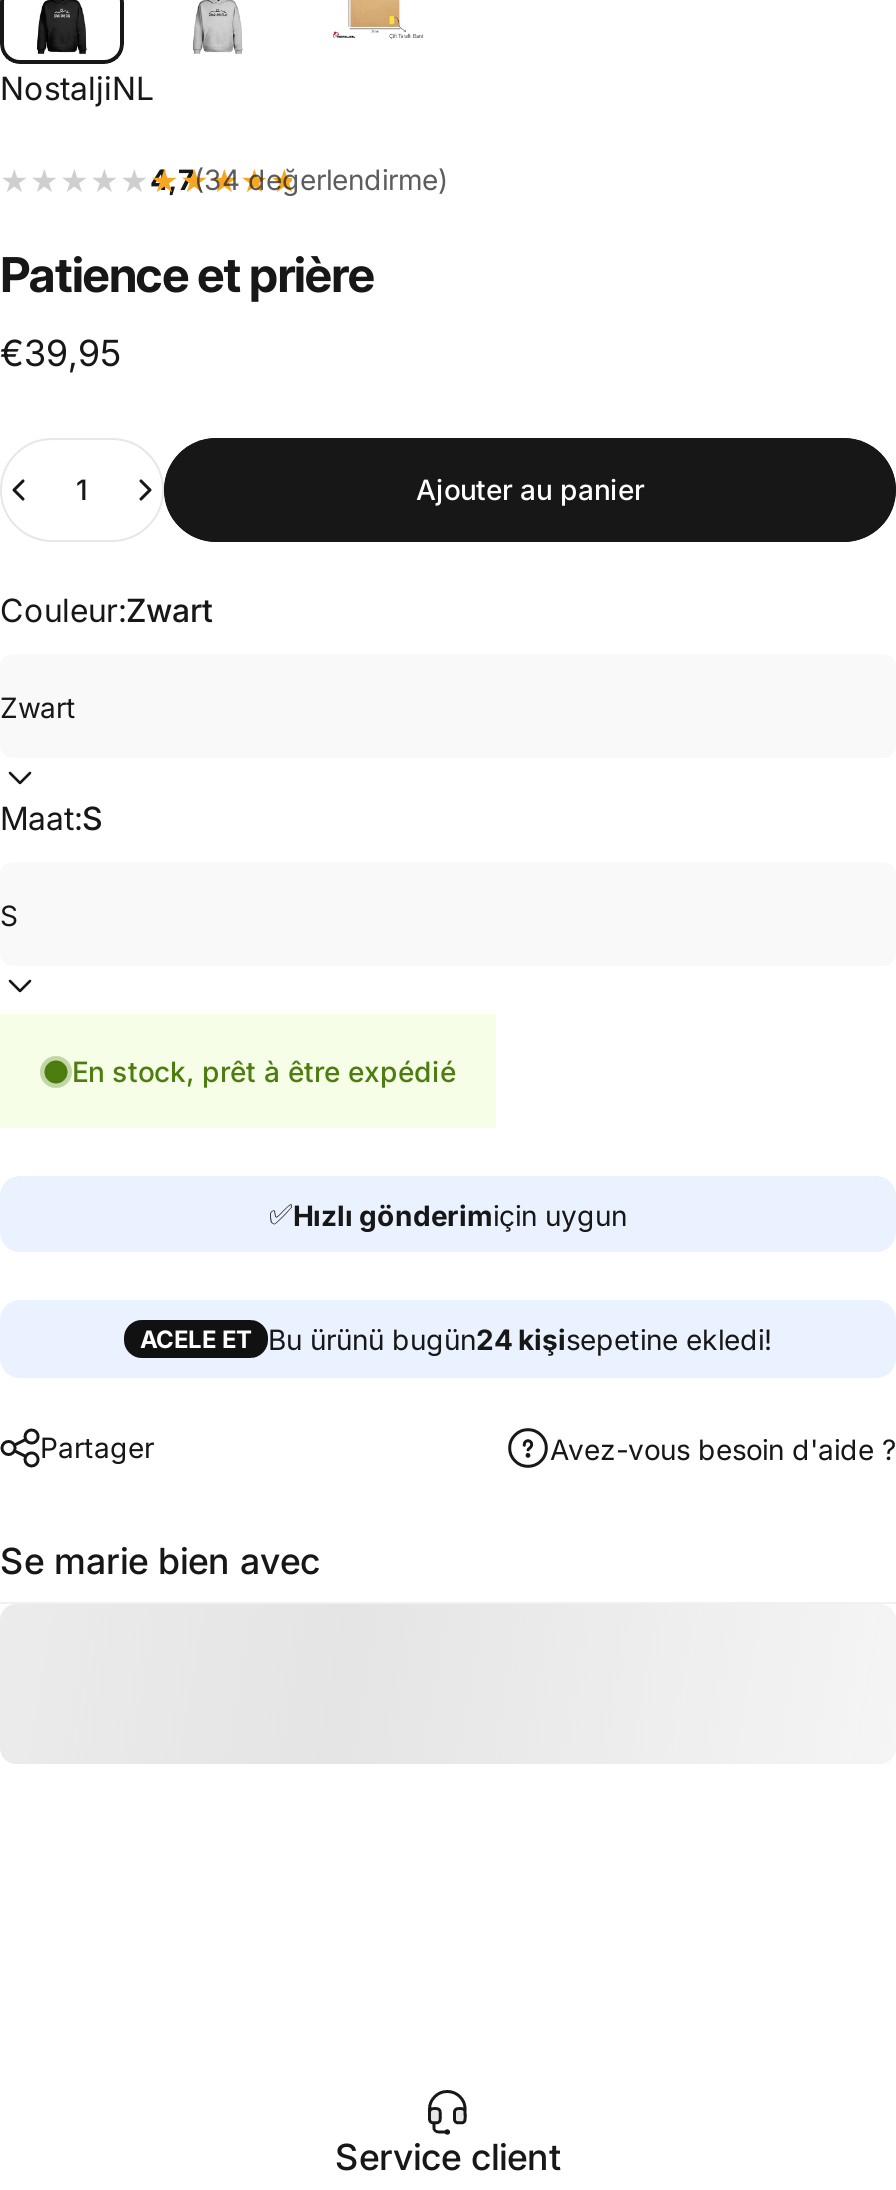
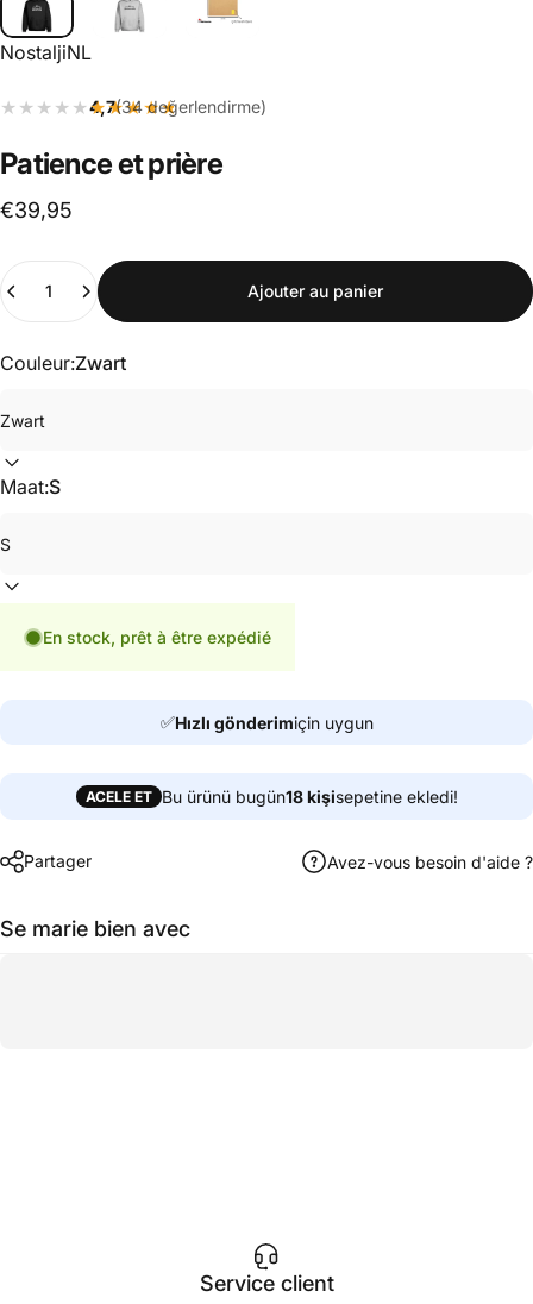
- ACELE ET Bu ürünü bugün24 kişisepetine ekledi!
+ ACELE ET Bu ürünü bugün18 kişisepetine ekledi!
